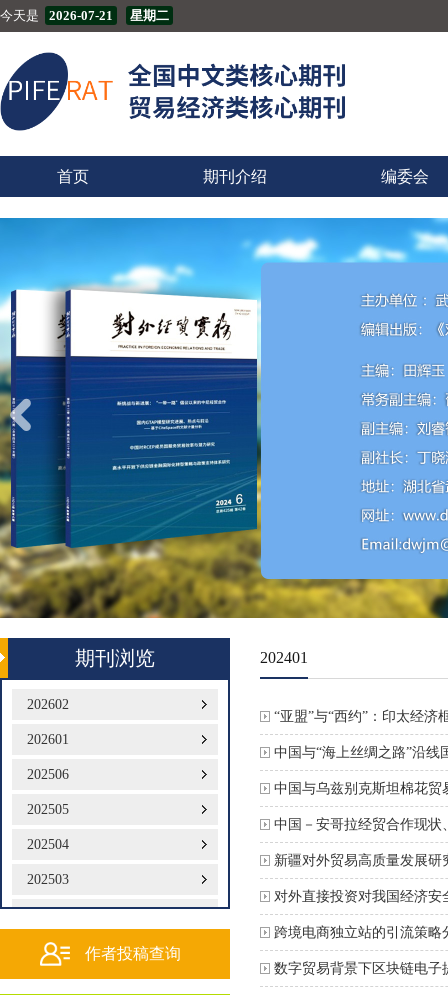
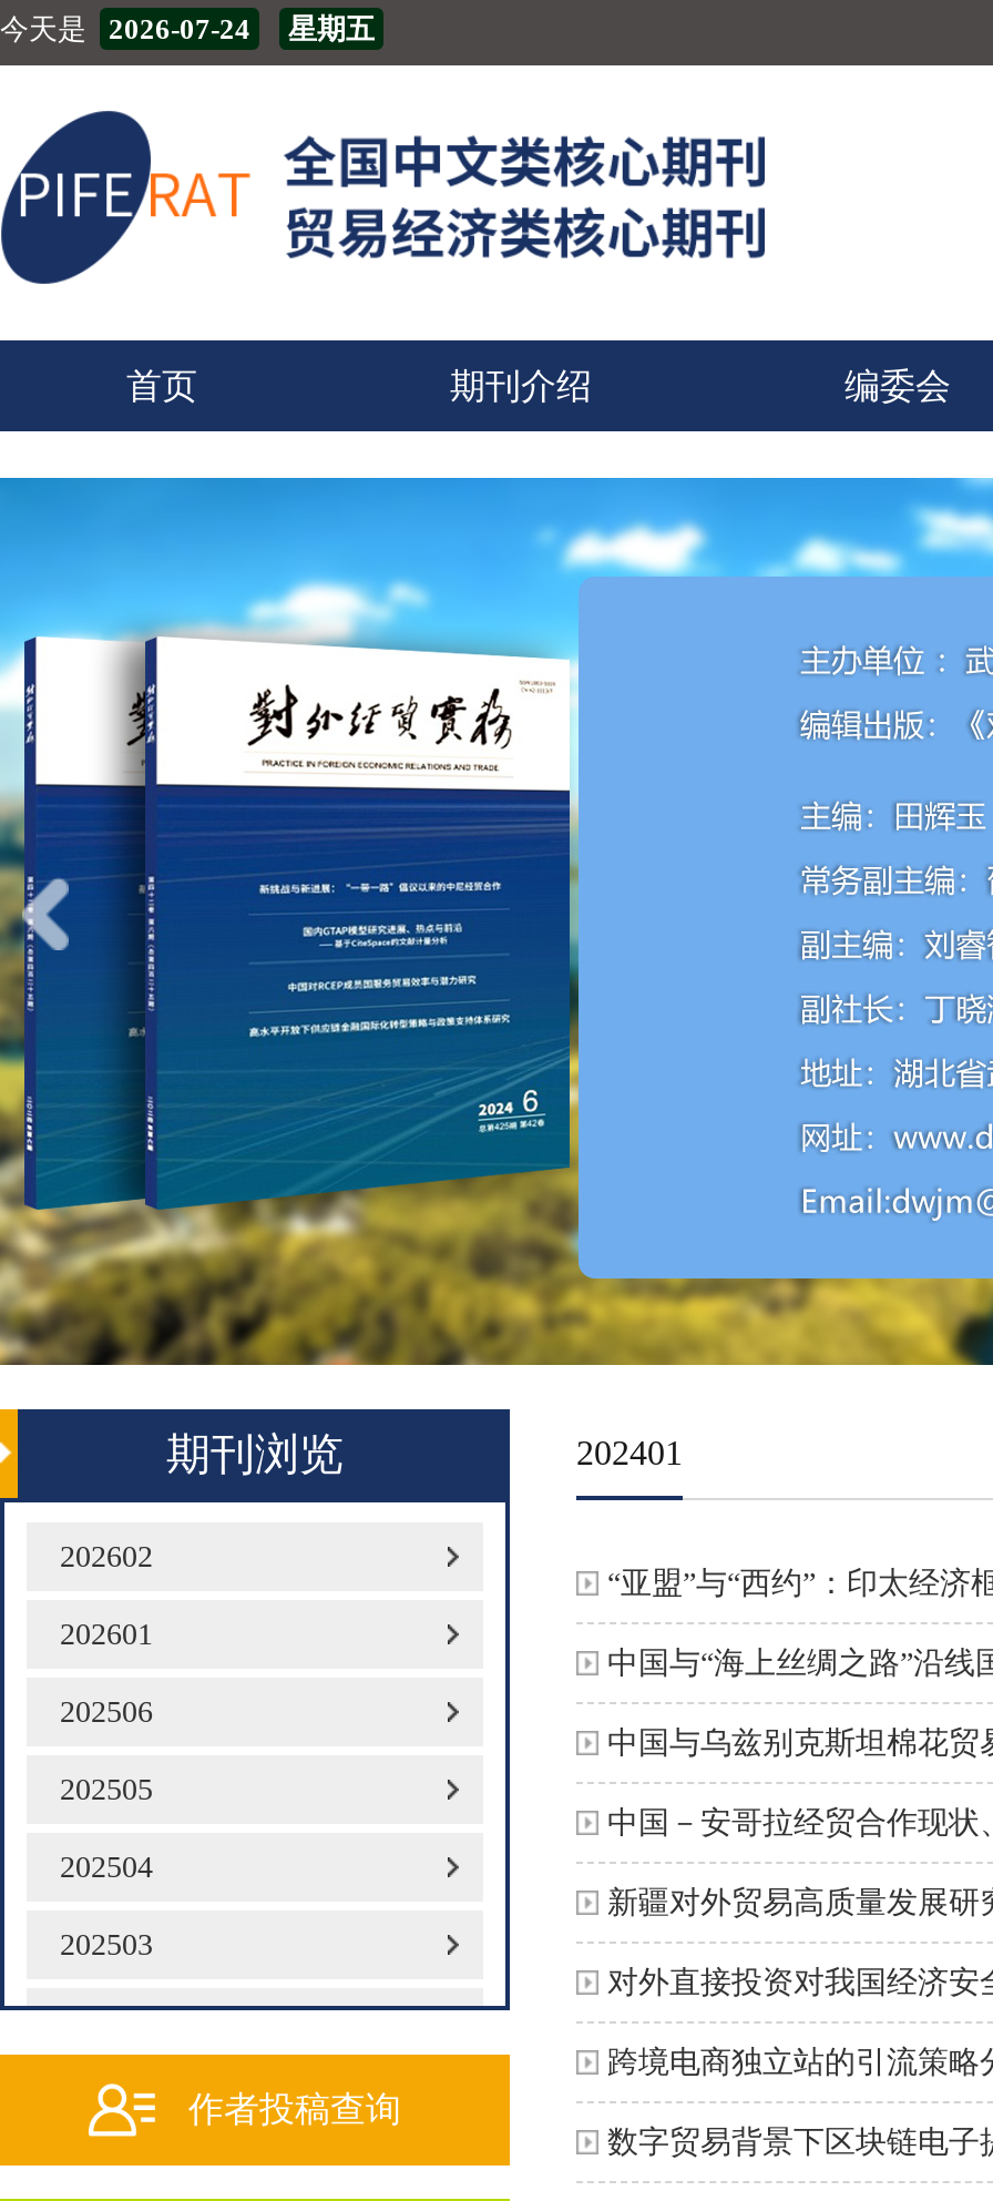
- 今天是 2026-07-21
+ 今天是 2026-07-24

- 星期二
+ 星期五
